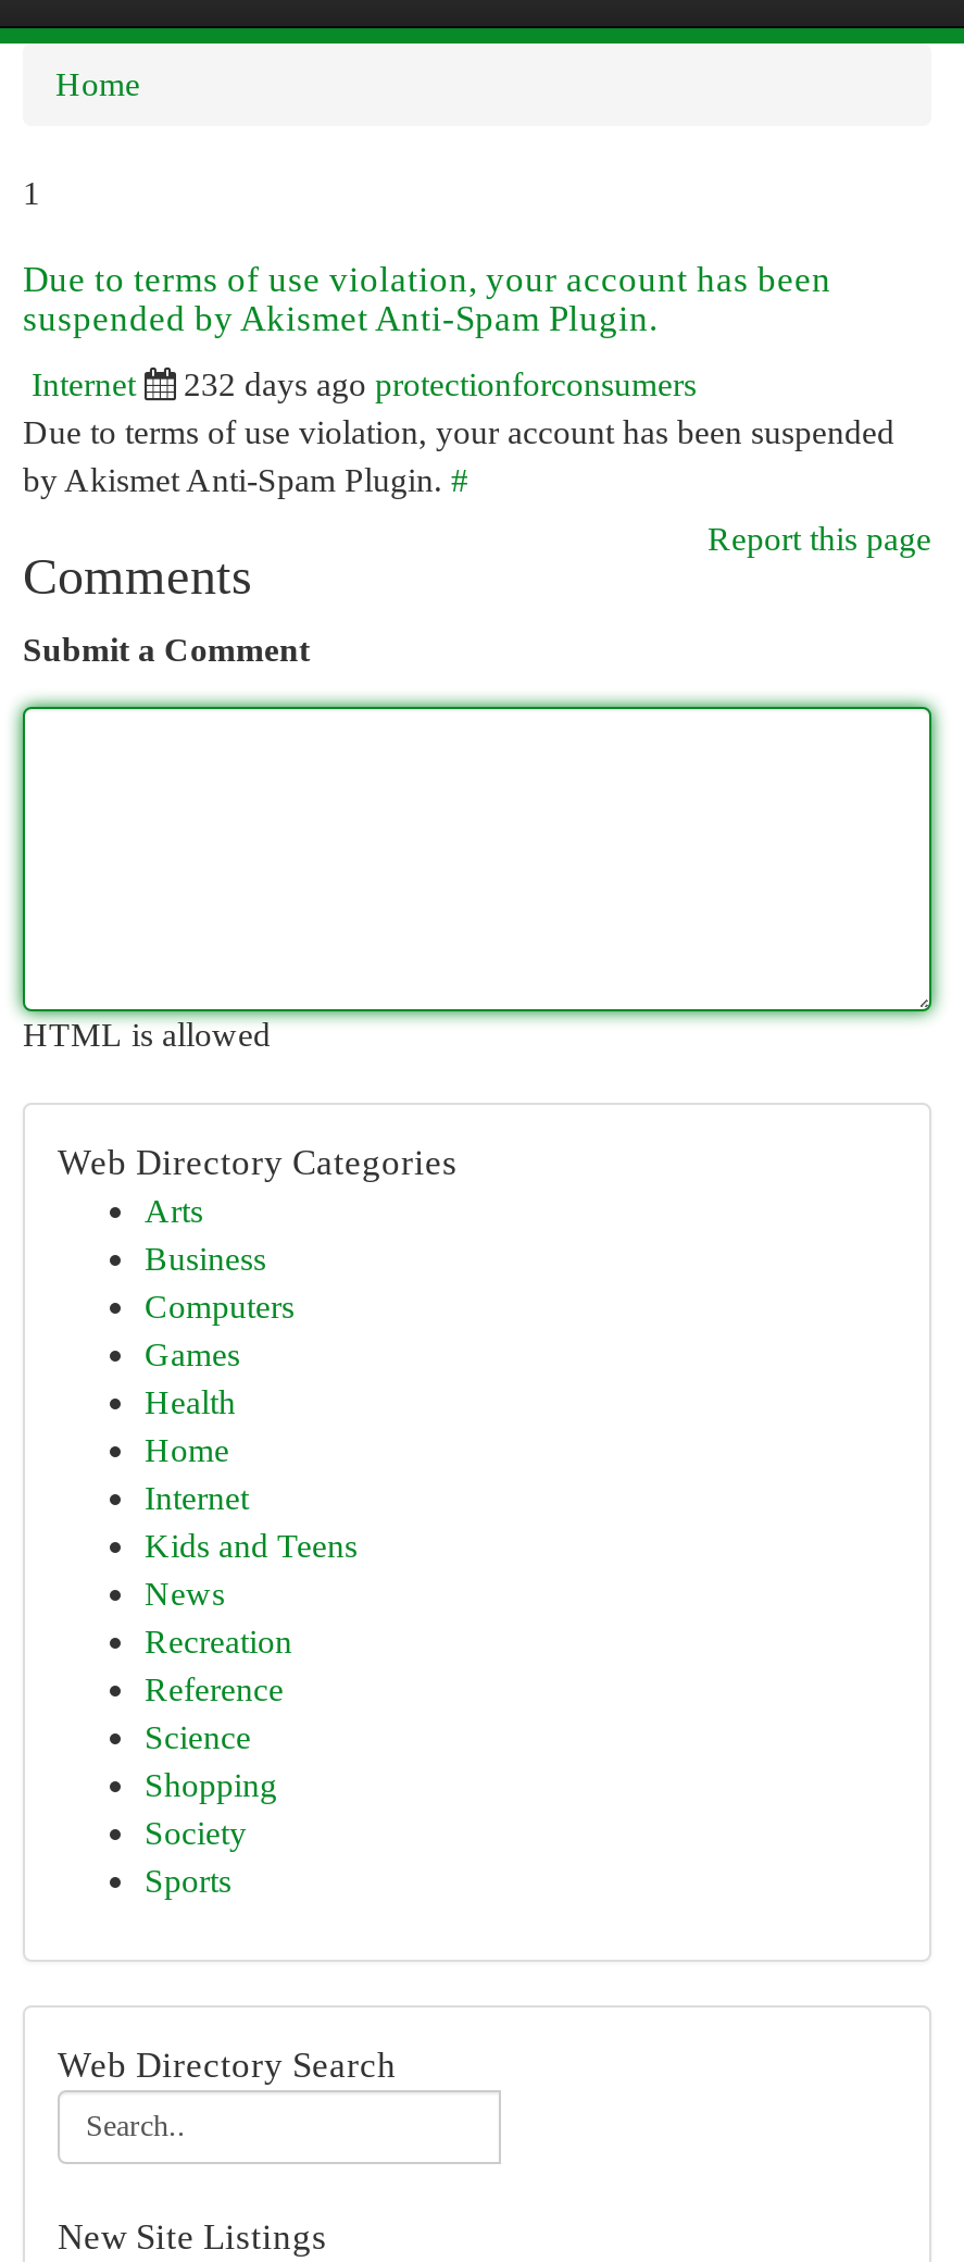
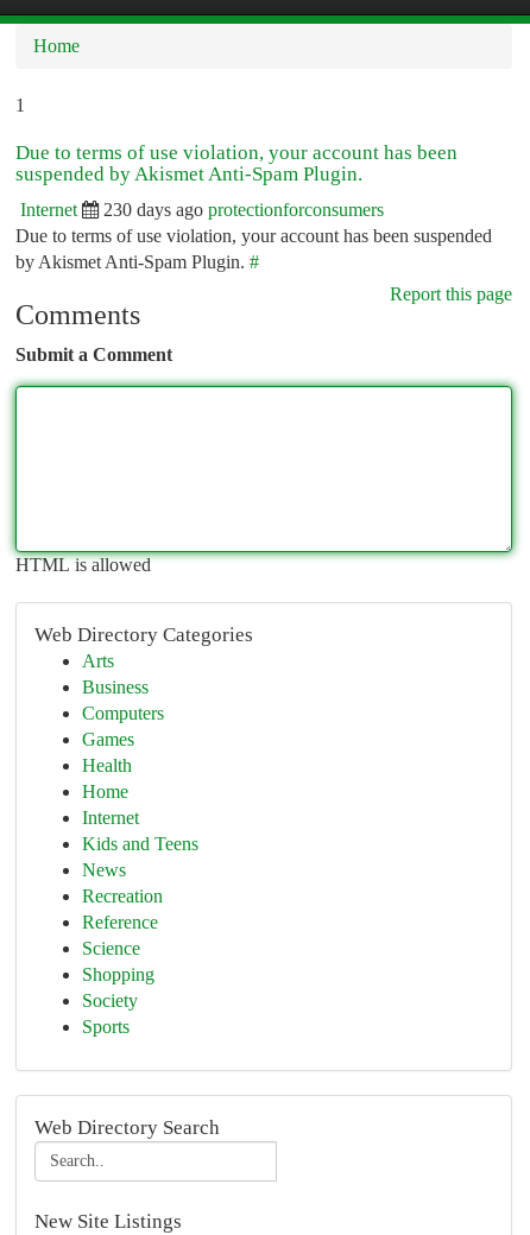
- 232 days ago protectionforconsumers
+ 230 days ago protectionforconsumers
